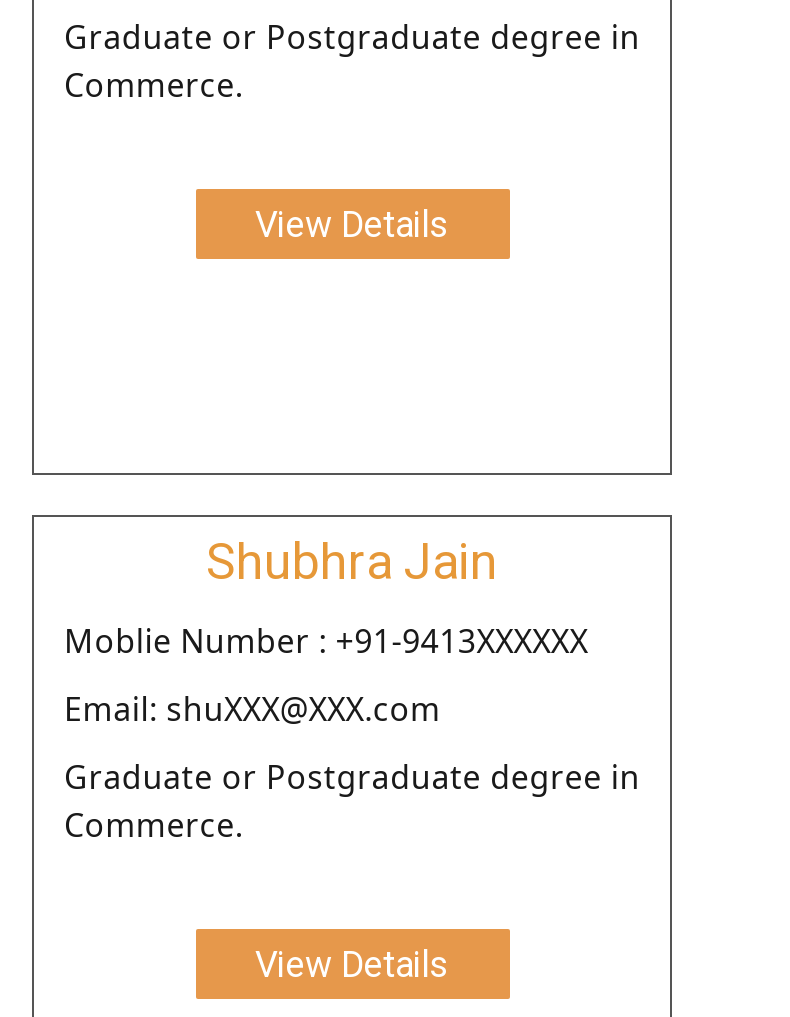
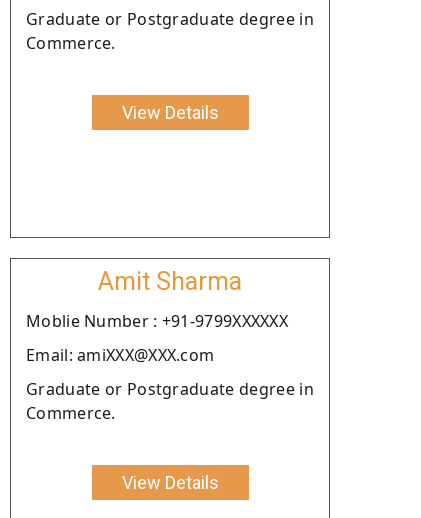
- Shubhra Jain
+ Amit Sharma

- Moblie Number : +91-9413XXXXXX
+ Moblie Number : +91-9799XXXXXX

- Email: shuXXX@XXX.com
+ Email: amiXXX@XXX.com
